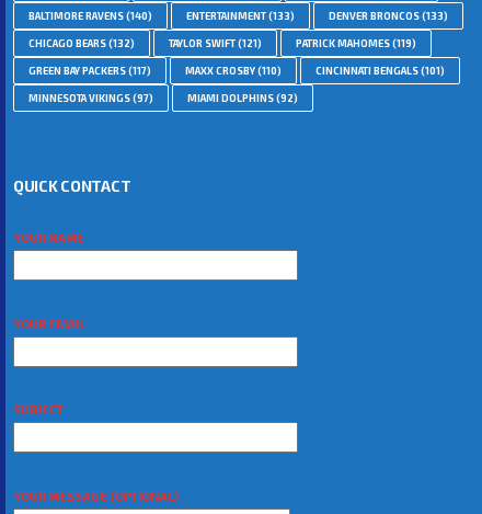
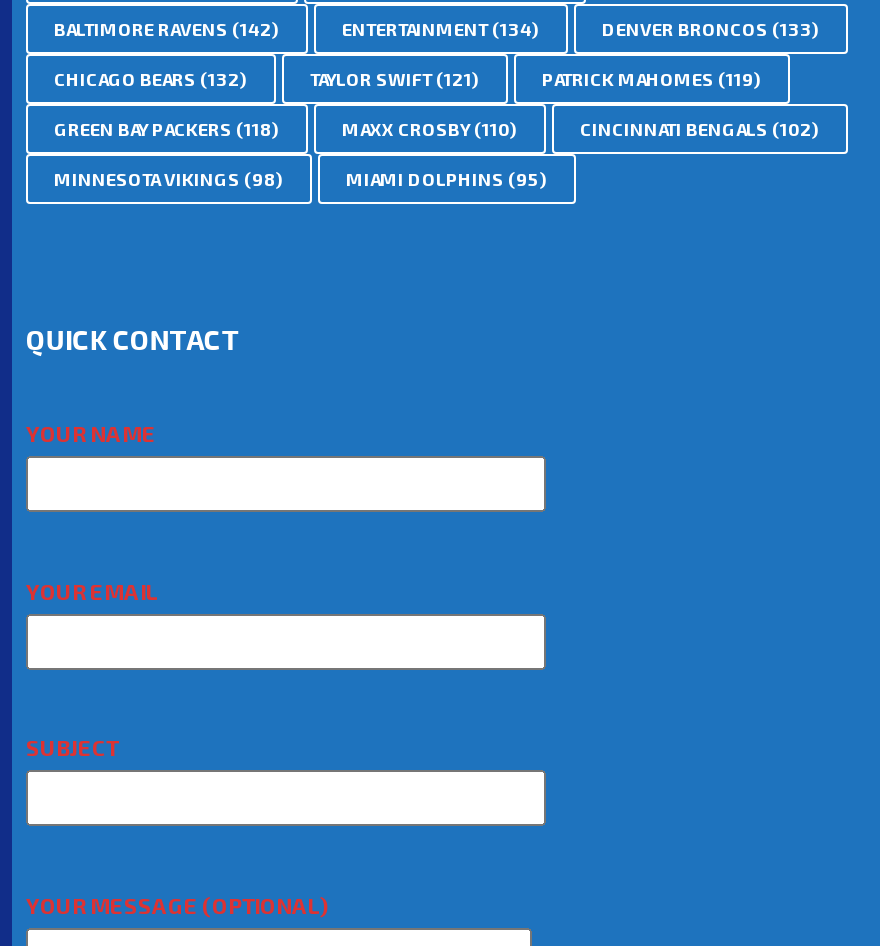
- BALTIMORE RAVENS (140)
+ BALTIMORE RAVENS (142)

- ENTERTAINMENT (133)
+ ENTERTAINMENT (134)

- GREEN BAY PACKERS (117)
+ GREEN BAY PACKERS (118)

- CINCINNATI BENGALS (101)
+ CINCINNATI BENGALS (102)

- MINNESOTA VIKINGS (97)
+ MINNESOTA VIKINGS (98)

- MIAMI DOLPHINS (92)
+ MIAMI DOLPHINS (95)
